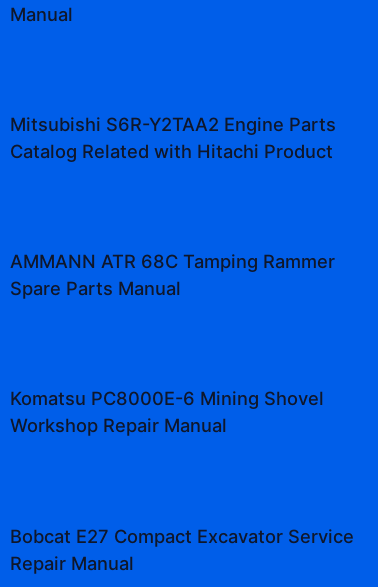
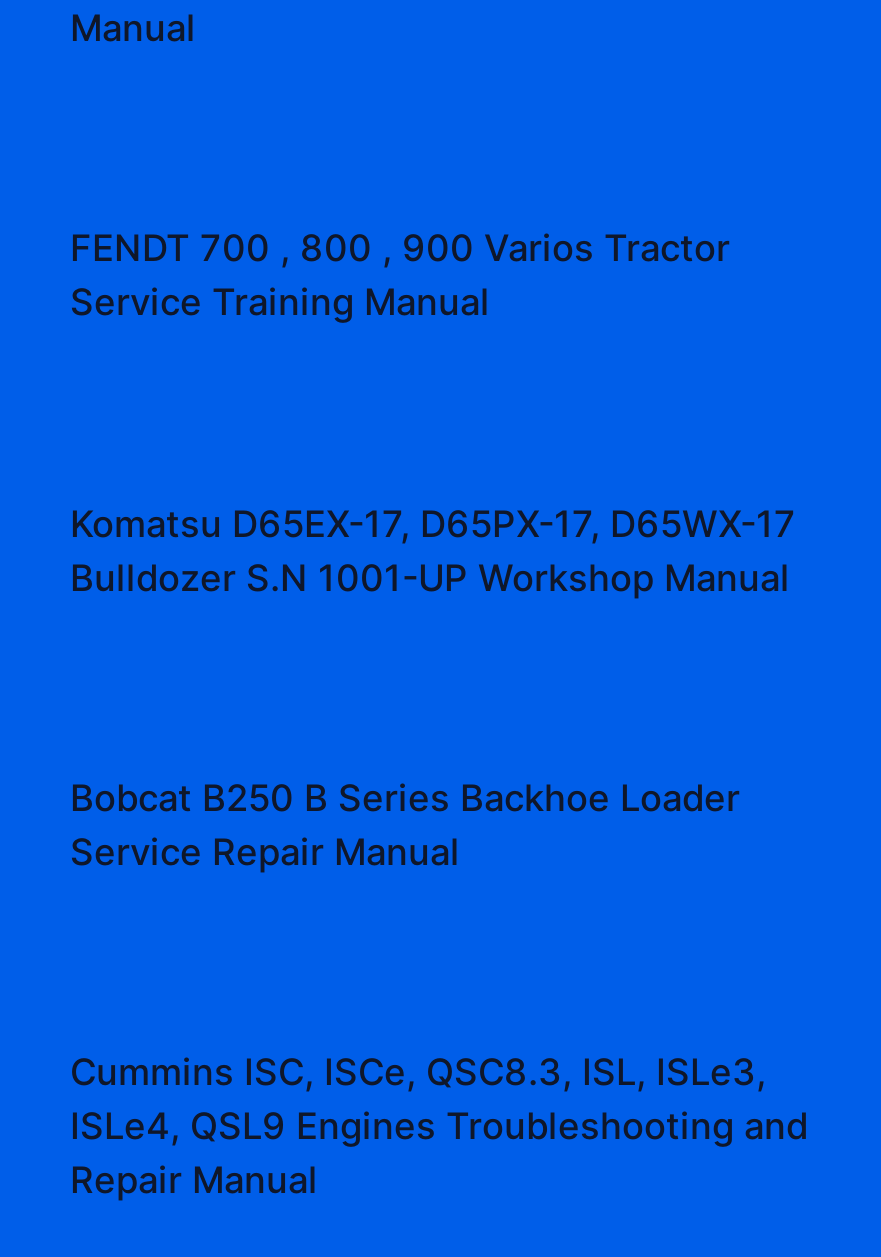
- Mitsubishi S6R-Y2TAA2 Engine Parts
- Catalog Related with Hitachi Product
+ FENDT 700 , 800 , 900 Varios Tractor
+ Service Training Manual

- AMMANN ATR 68C Tamping Rammer
- Spare Parts Manual
+ Komatsu D65EX-17, D65PX-17, D65WX-17
+ Bulldozer S.N 1001-UP Workshop Manual

- Komatsu PC8000E-6 Mining Shovel
- Workshop Repair Manual
+ Bobcat B250 B Series Backhoe Loader
+ Service Repair Manual

- Bobcat E27 Compact Excavator Service
+ Cummins ISC, ISCe, QSC8.3, ISL, ISLe3,
+ ISLe4, QSL9 Engines Troubleshooting and
